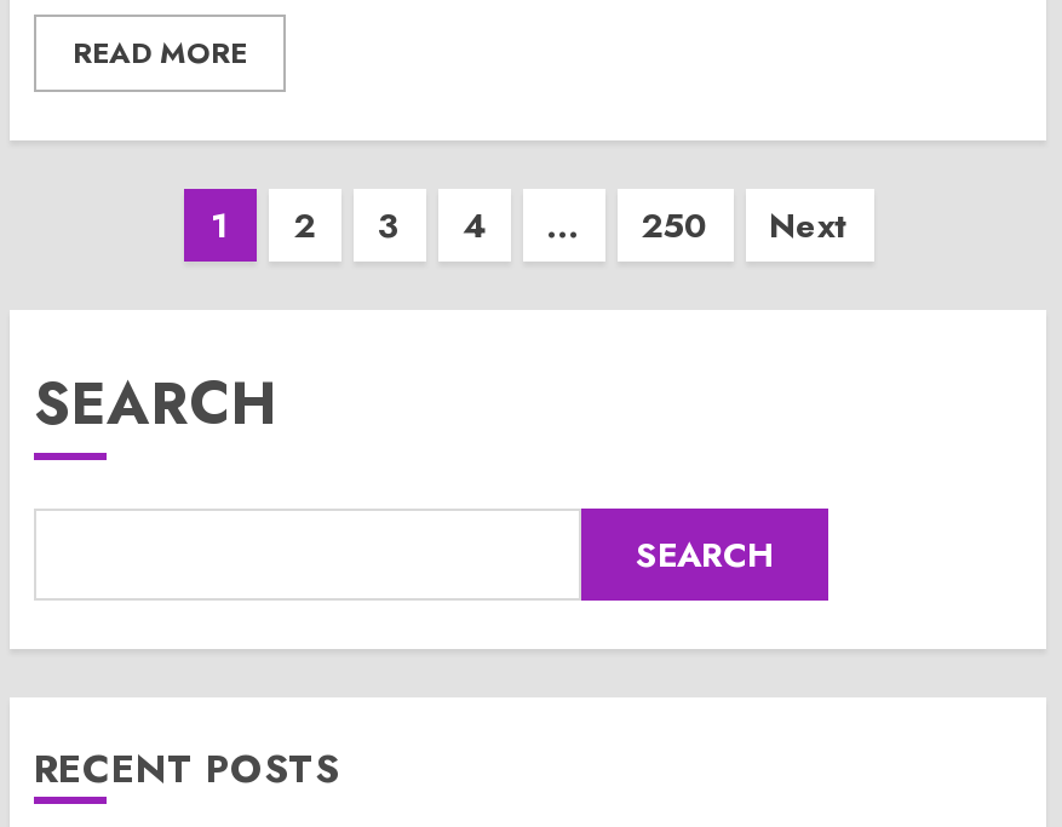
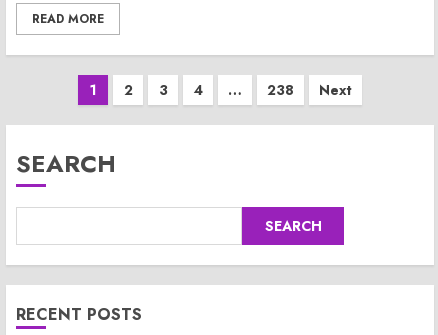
- 250
+ 238
